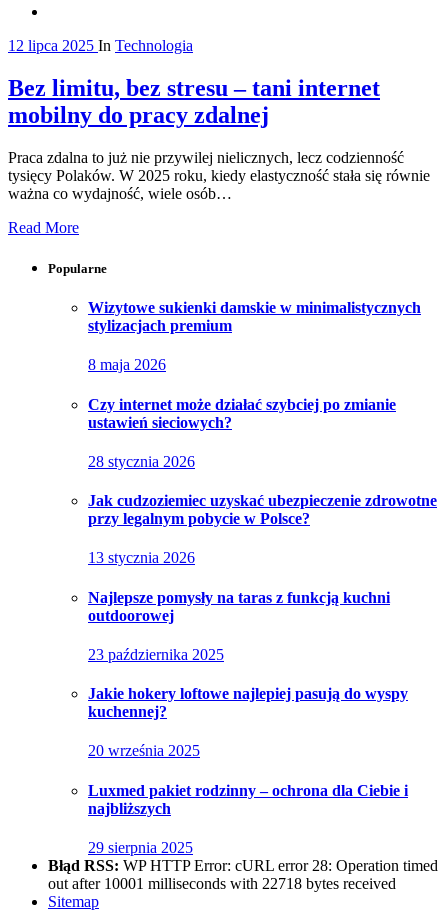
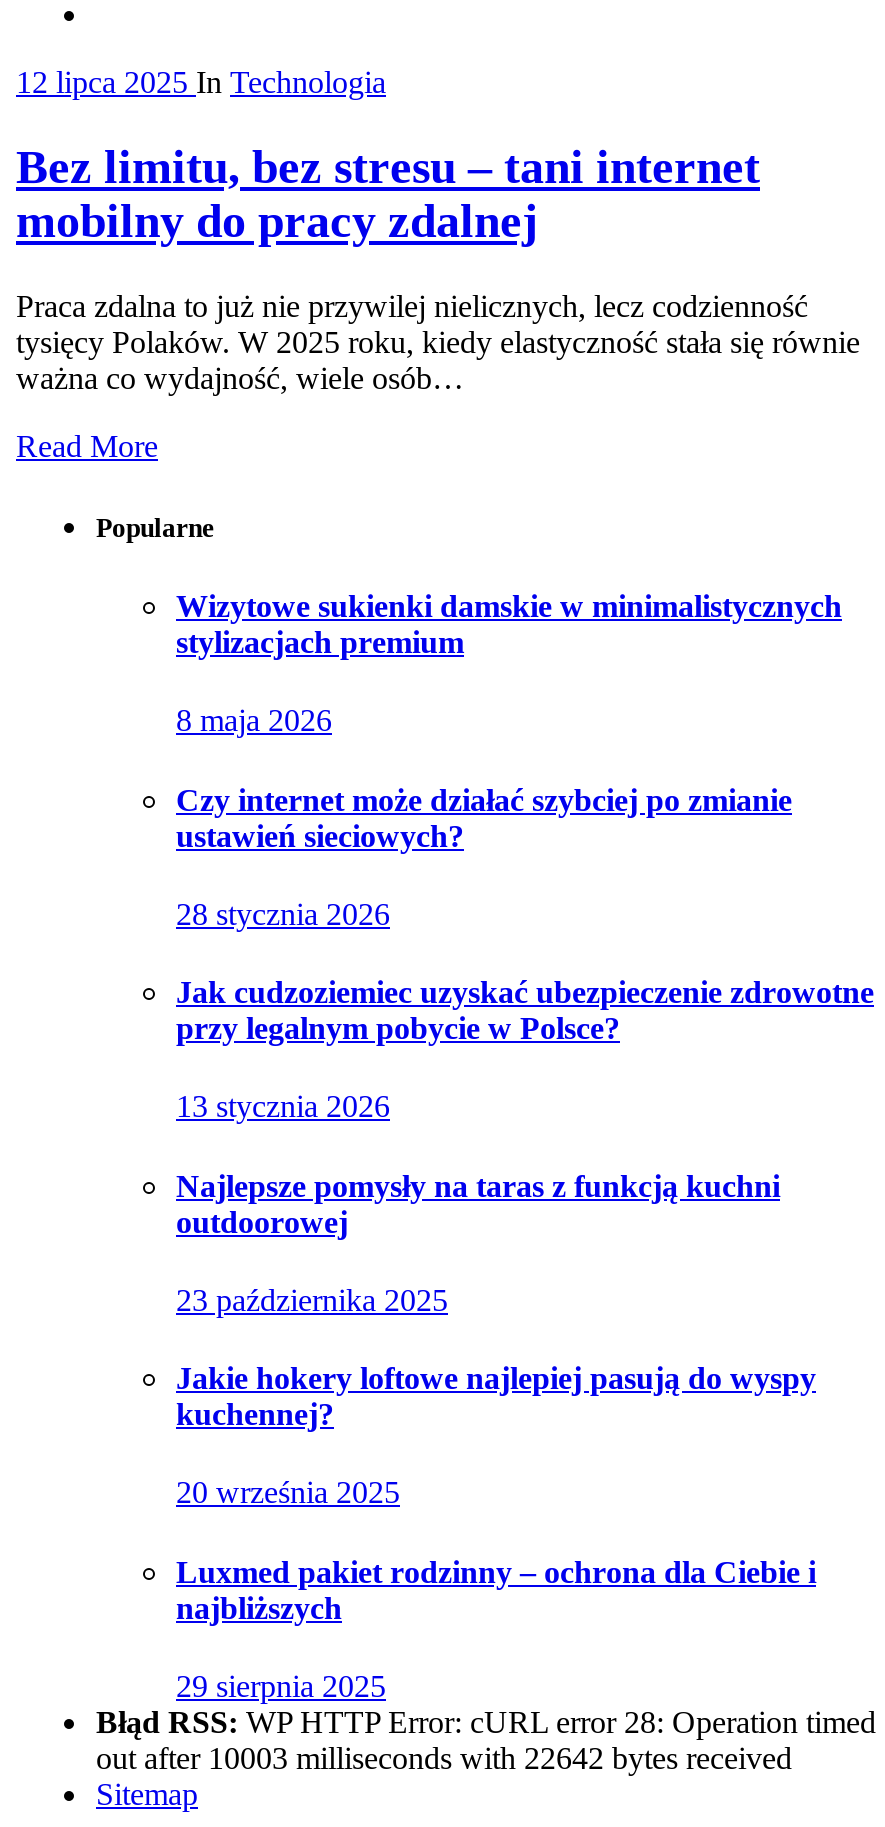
- out after 10001 milliseconds with 22718 bytes received
+ out after 10003 milliseconds with 22642 bytes received
